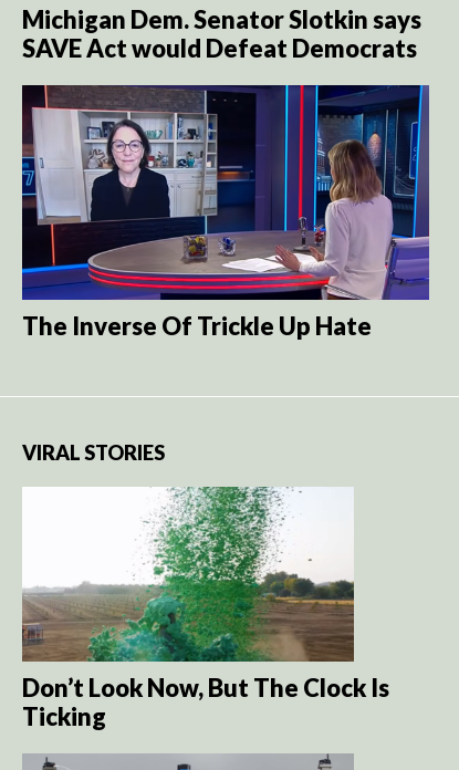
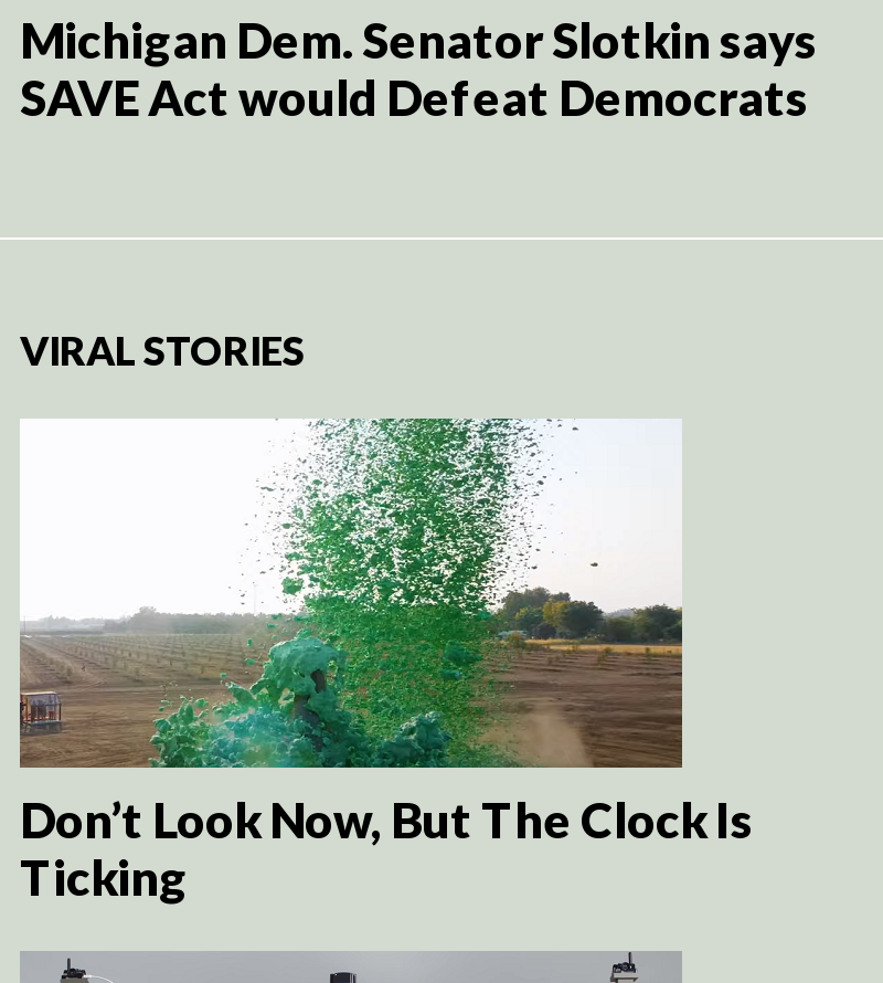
- [image]
- The Inverse Of Trickle Up Hate
